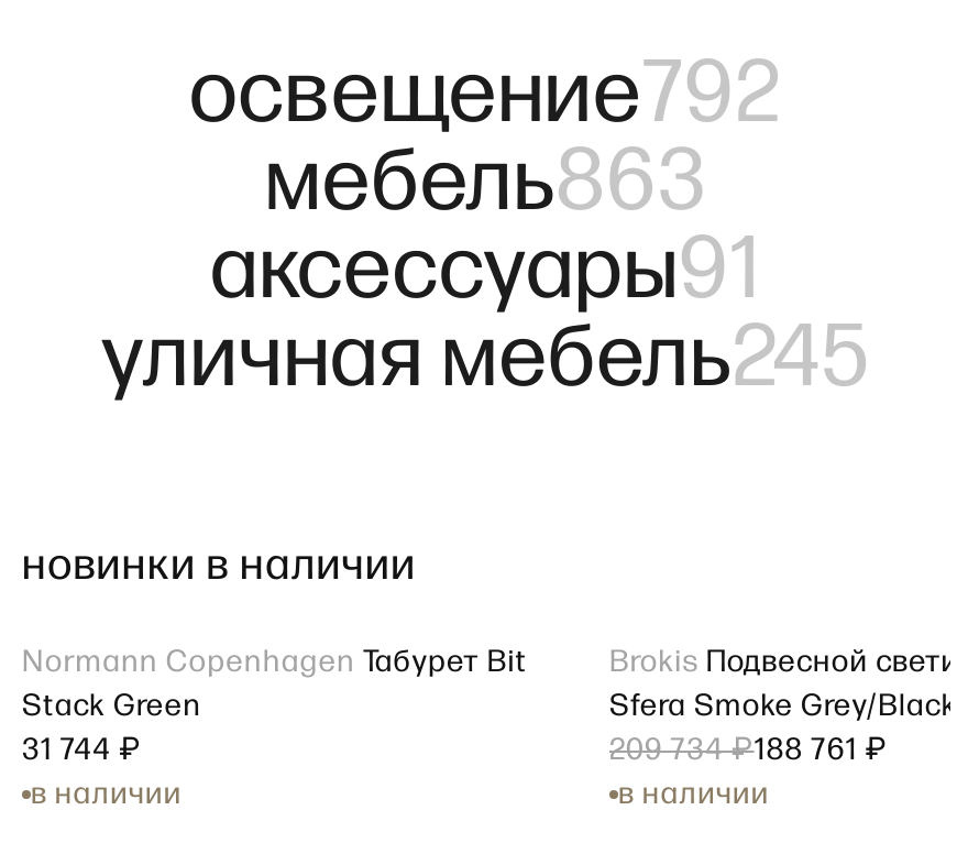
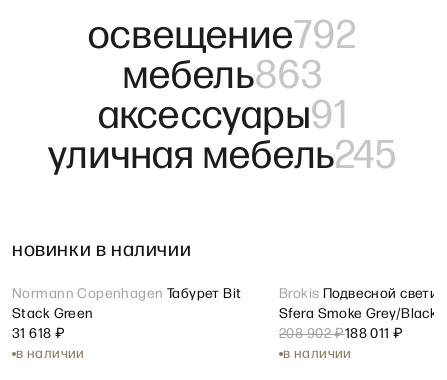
- 31 744 ₽
+ 31 618 ₽

- 209 734 ₽188 761 ₽
+ 208 902 ₽188 011 ₽
